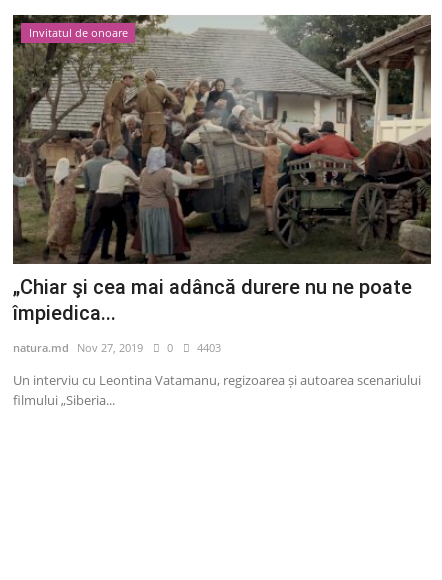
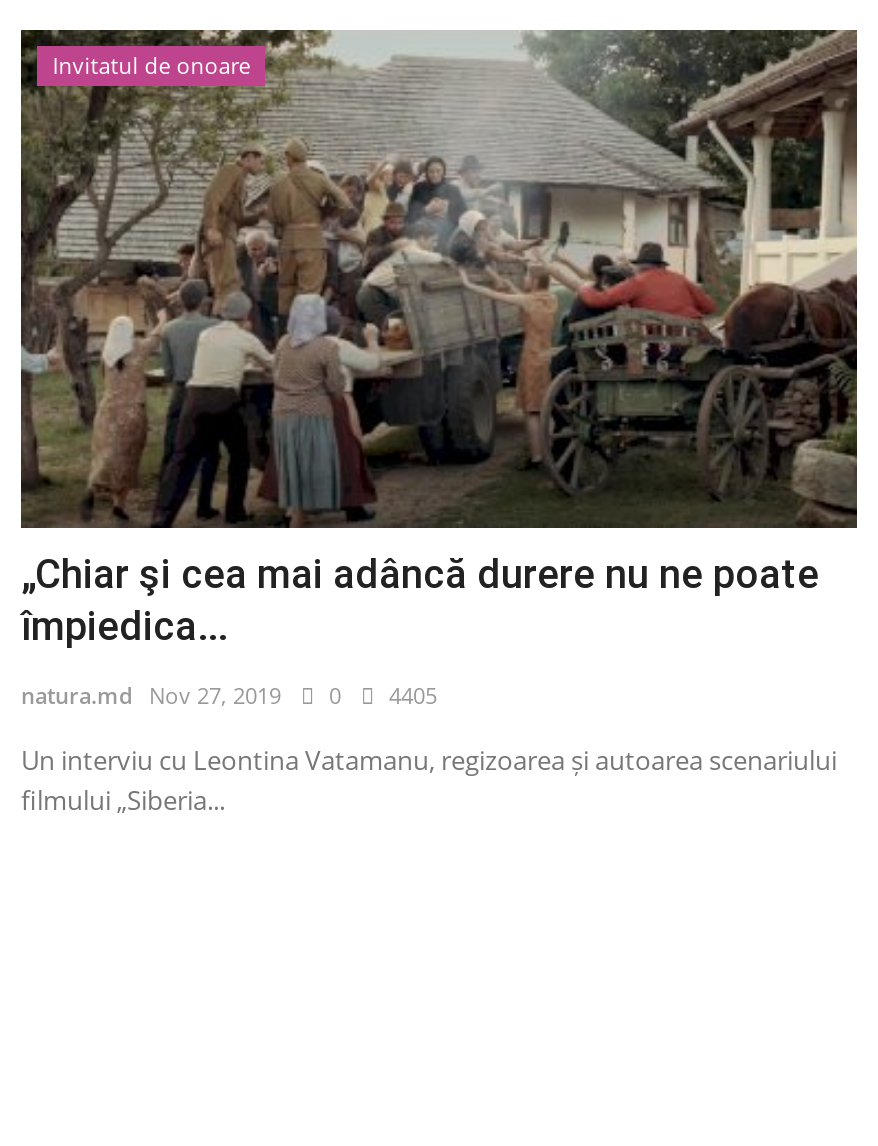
- 4403
+ 4405
